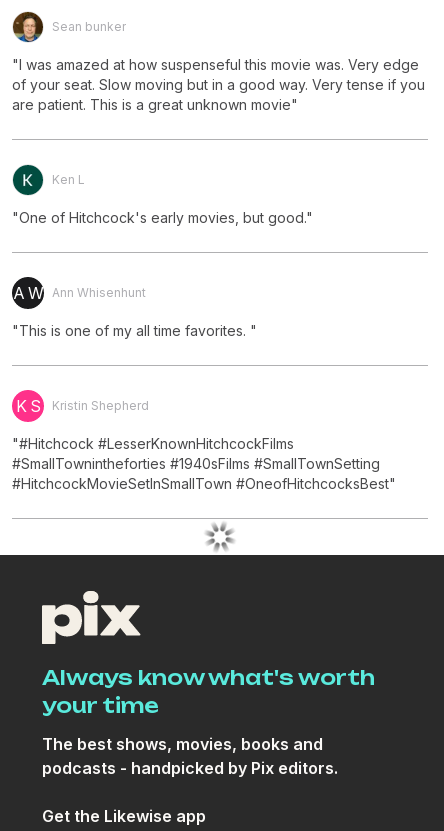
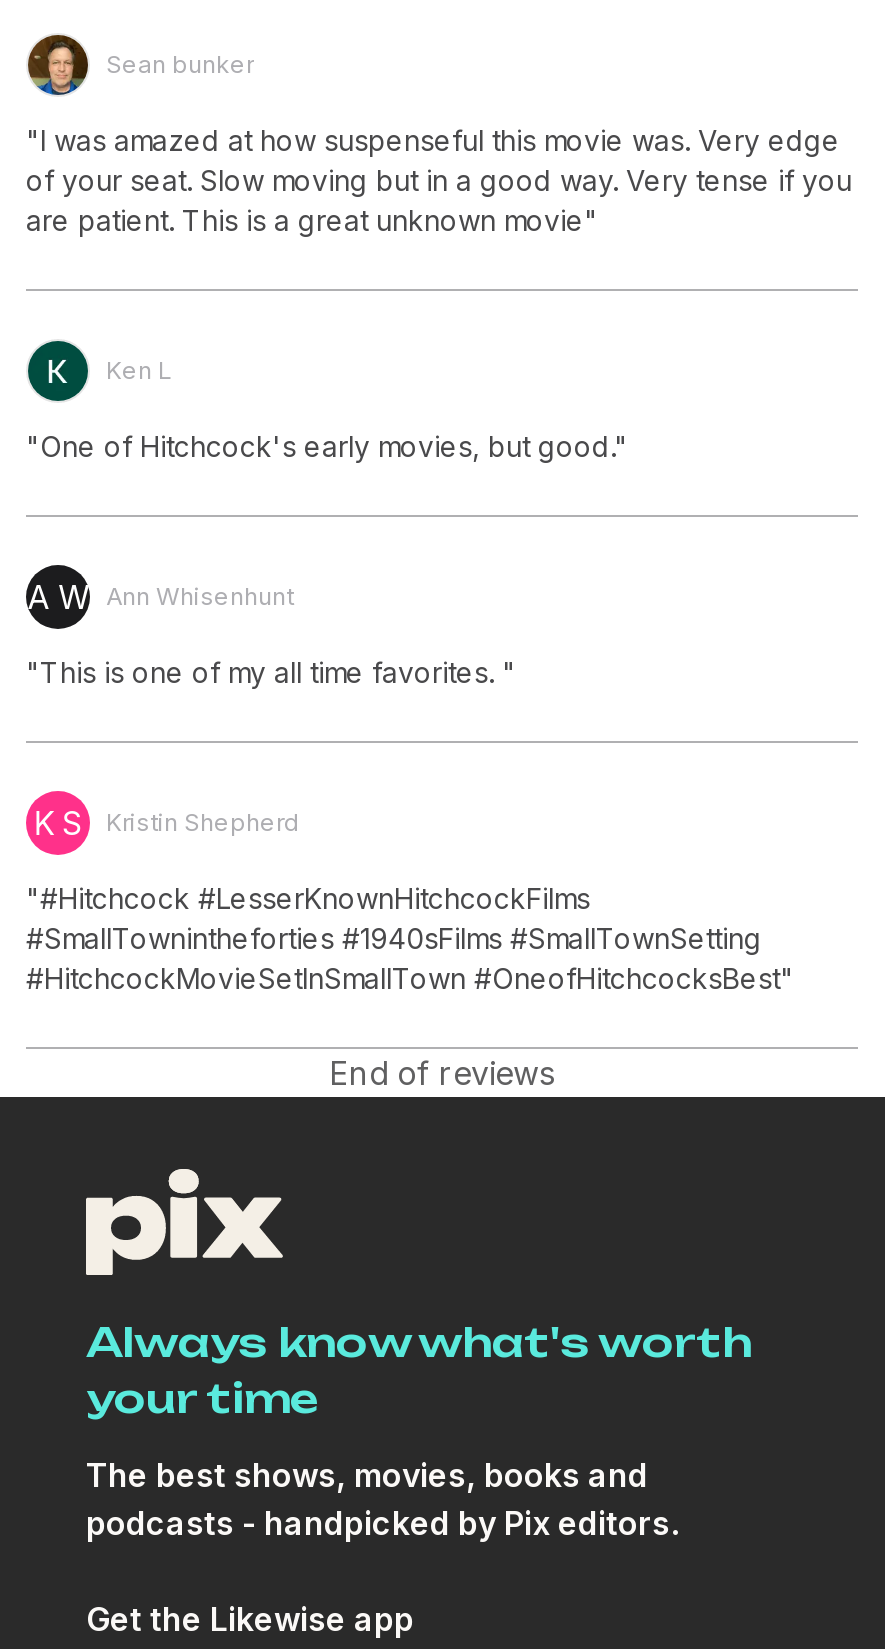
+ End of reviews
